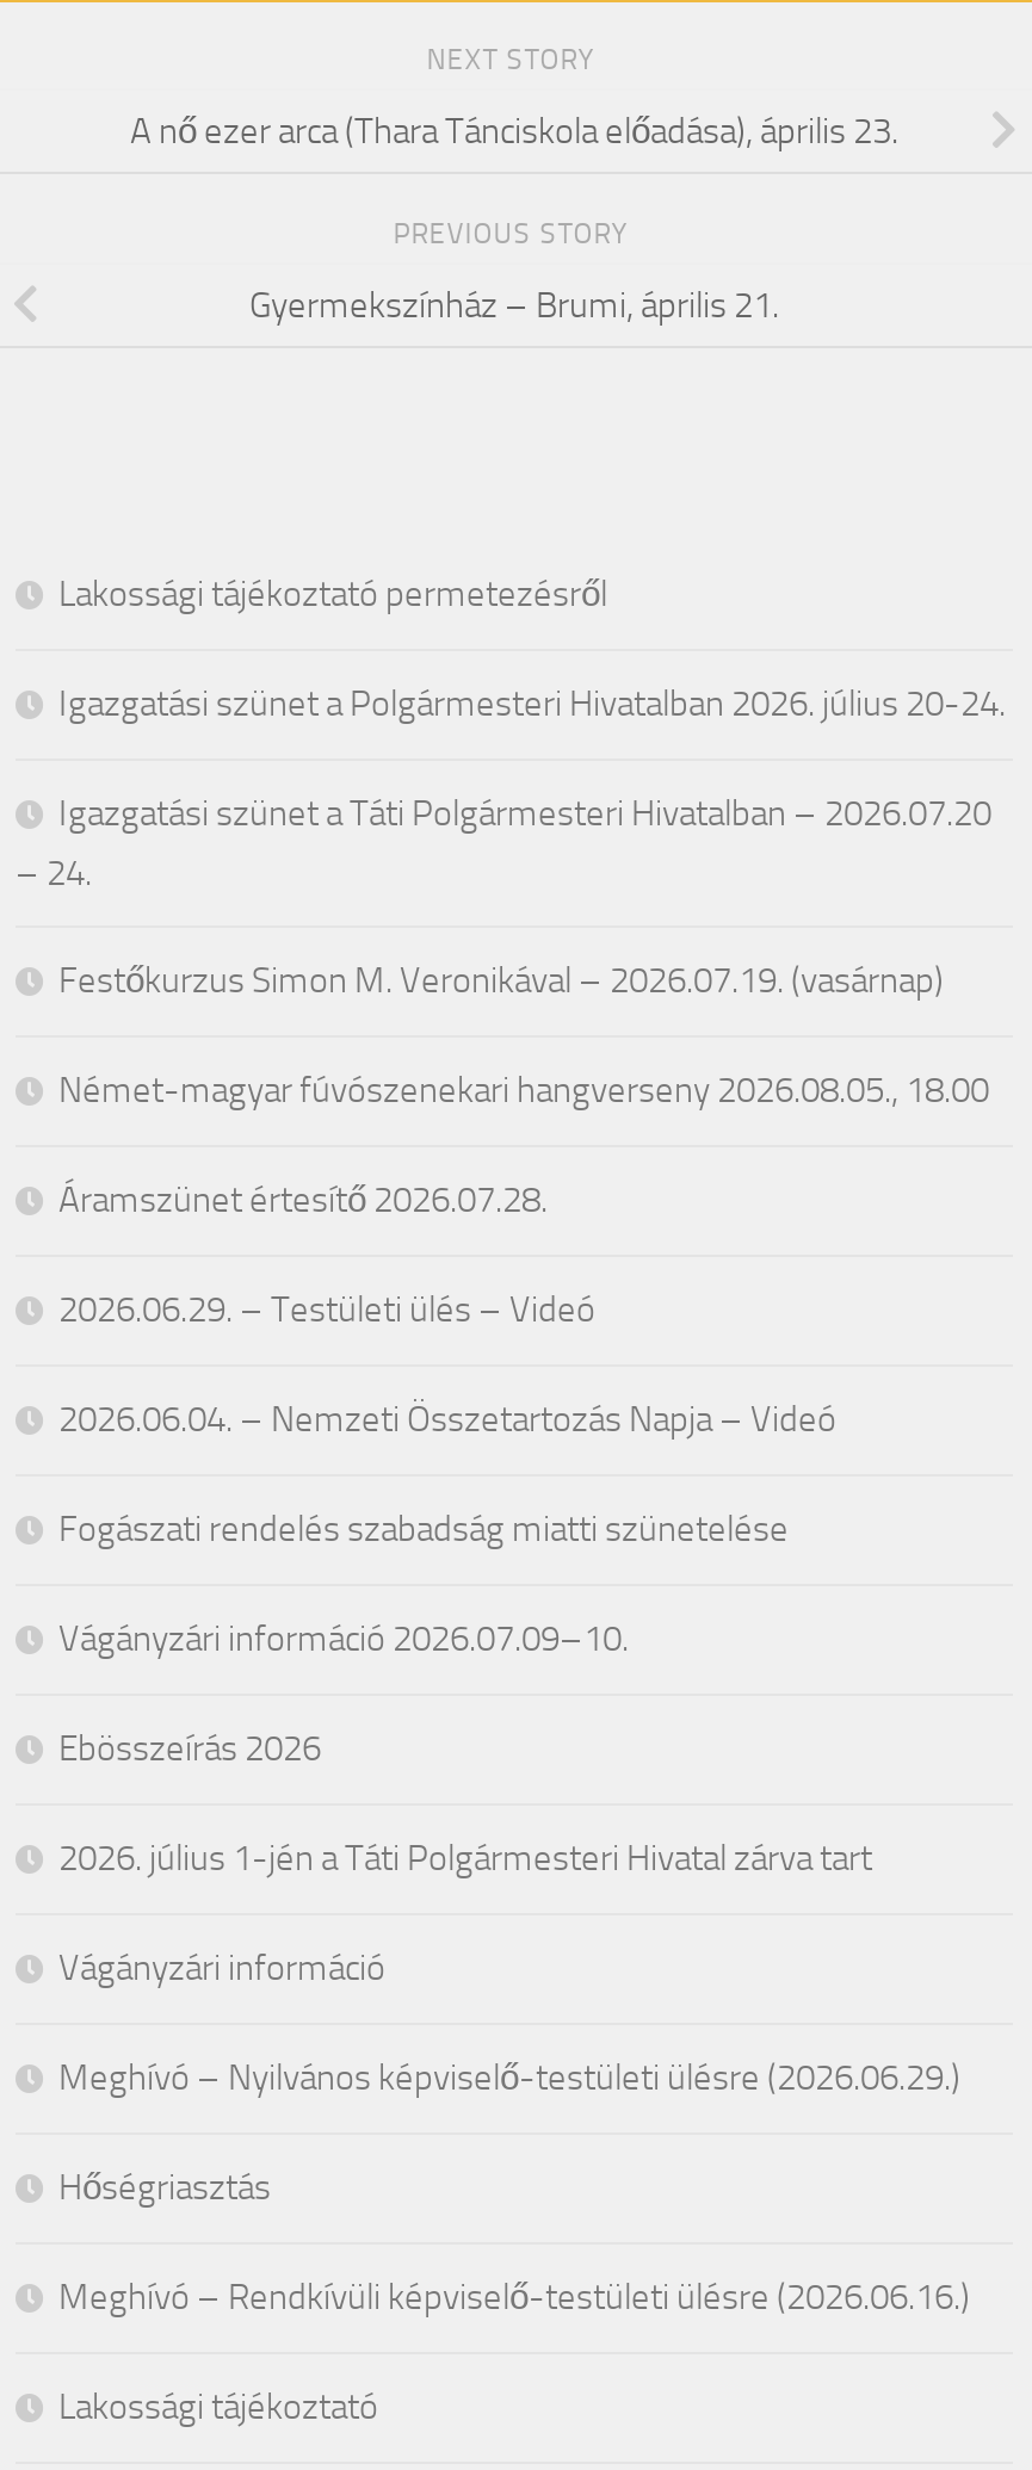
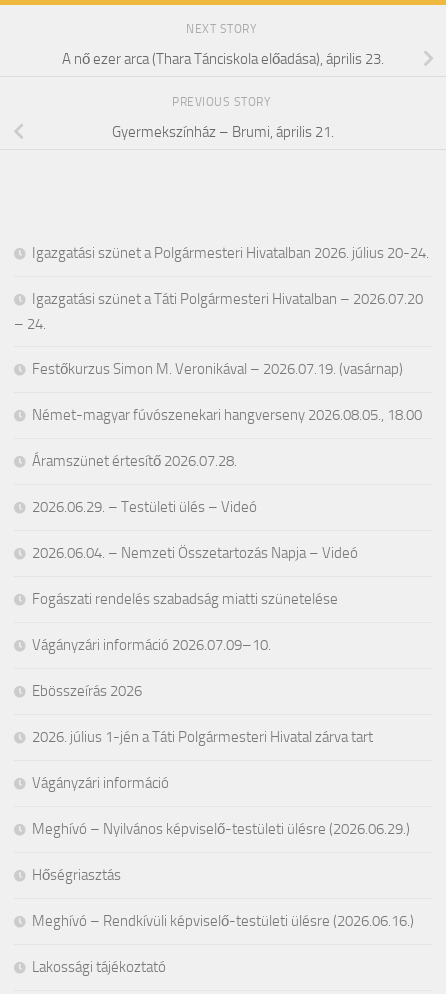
- Lakossági tájékoztató permetezésről
